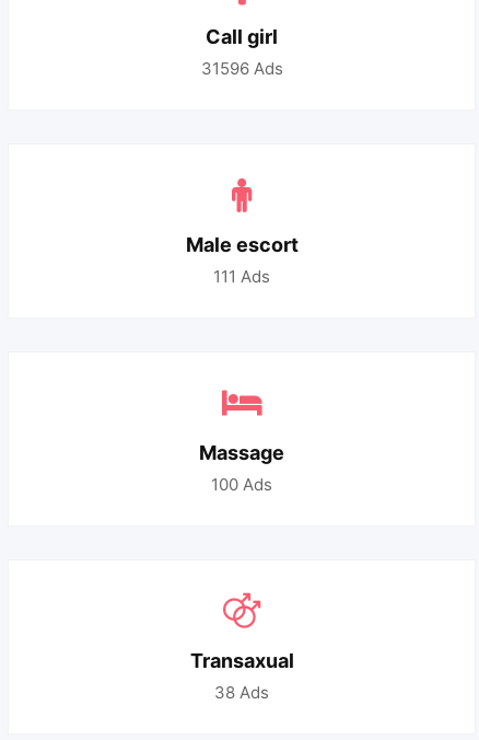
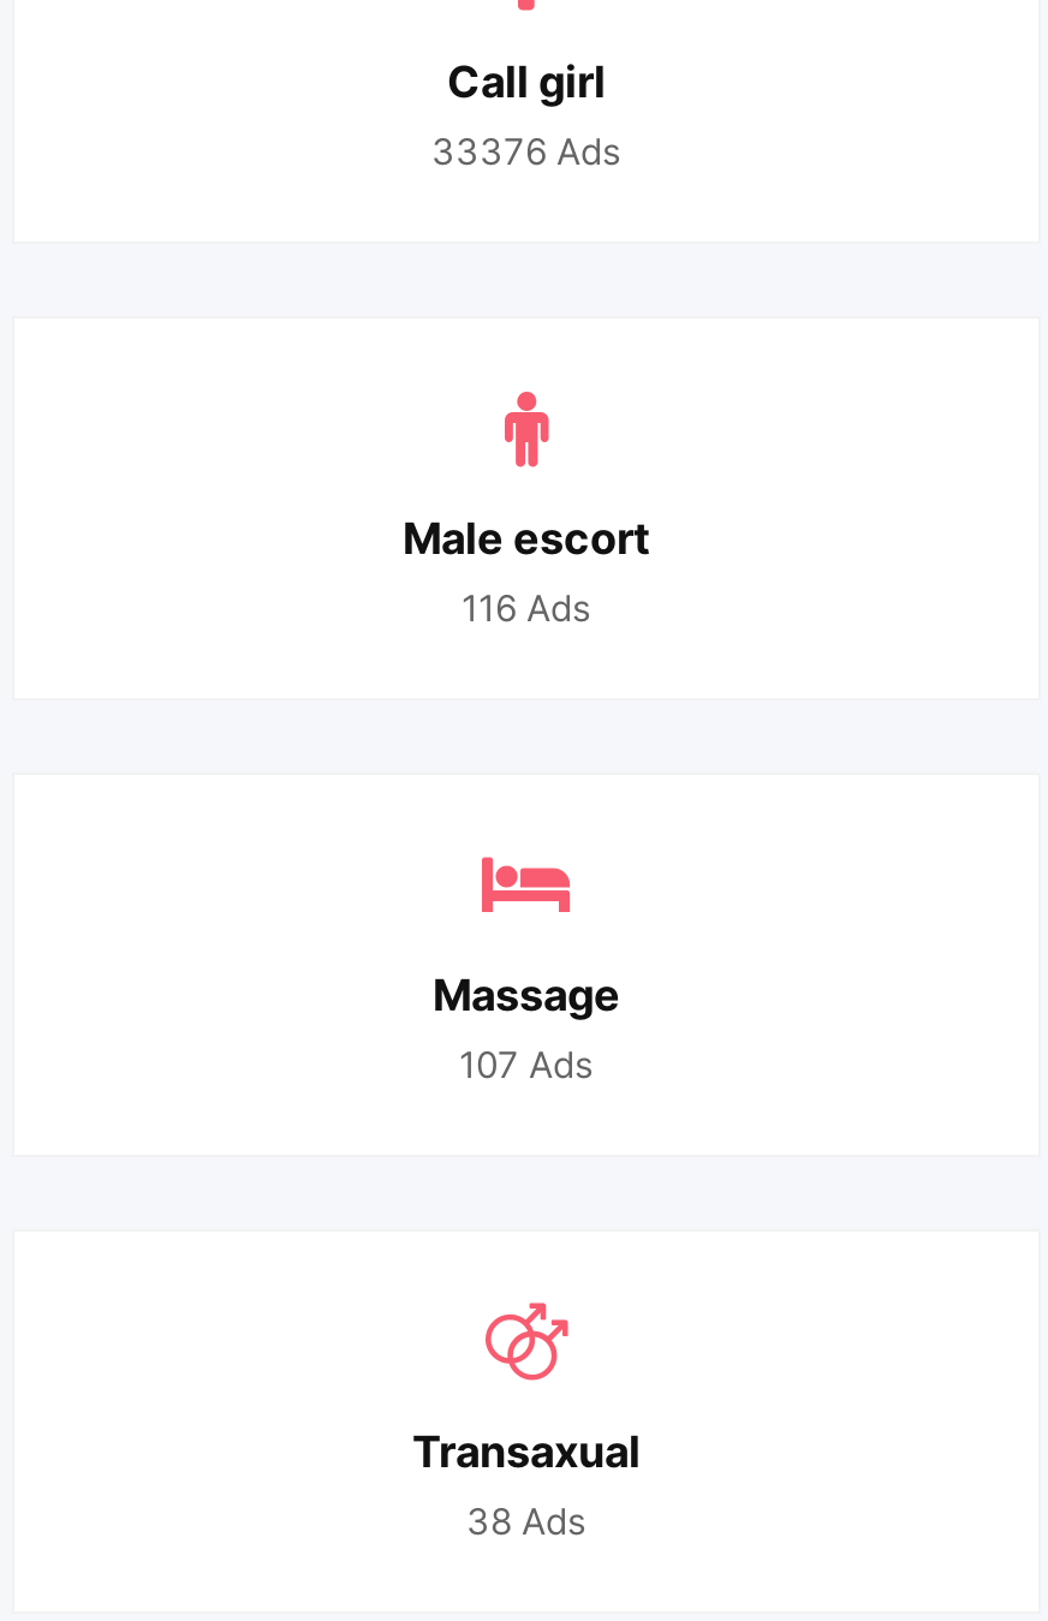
- 31596 Ads
+ 33376 Ads

- 111 Ads
+ 116 Ads

- 100 Ads
+ 107 Ads
